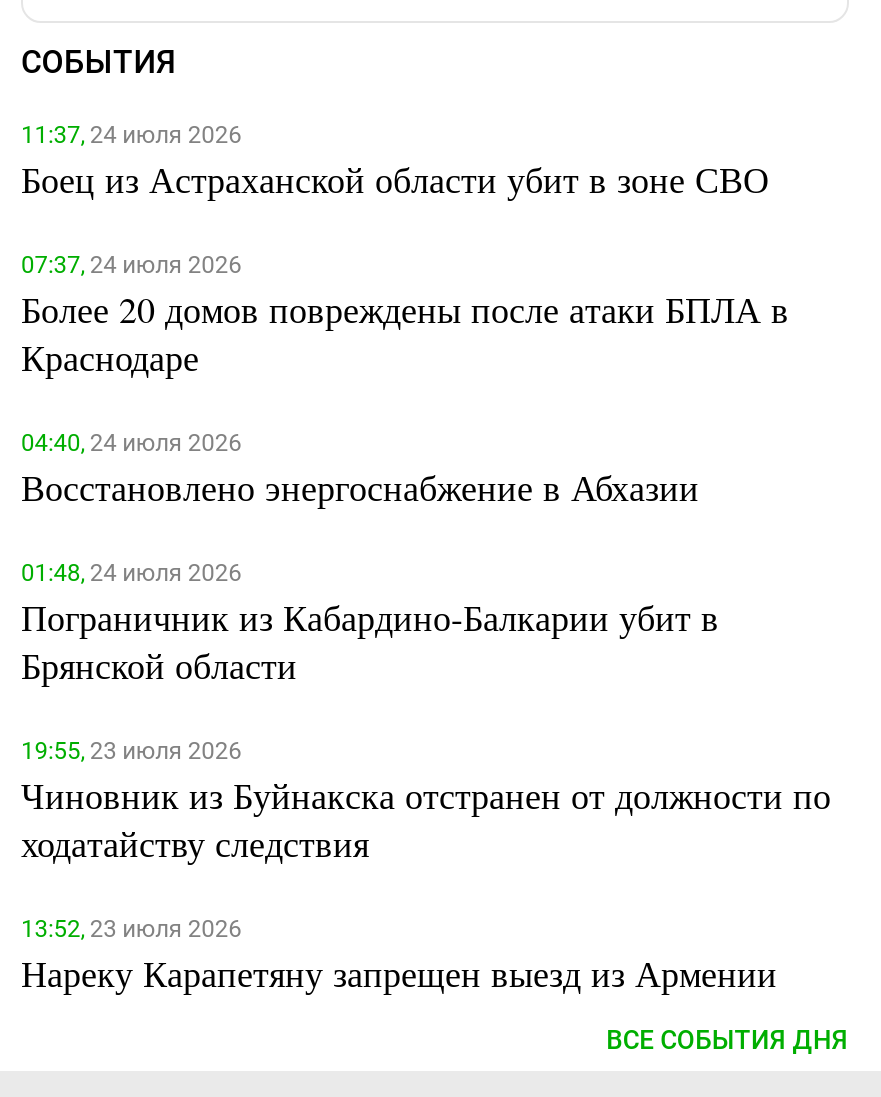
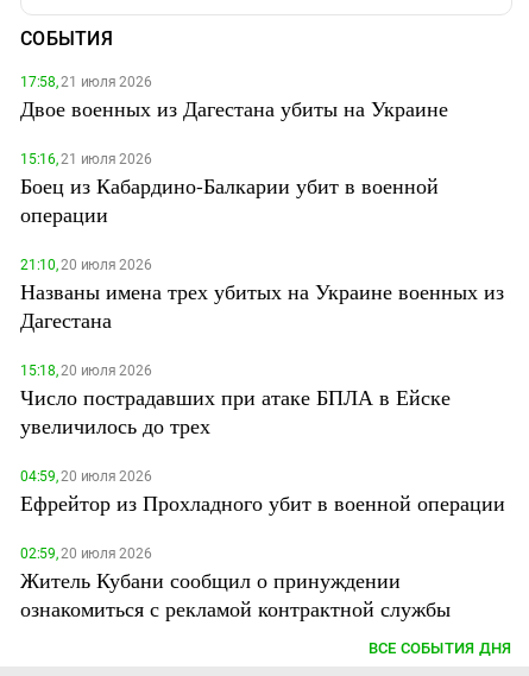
- 11:37, 24 июля 2026
- Боец из Астраханской области убит в зоне СВО
+ 17:58, 21 июля 2026
+ Двое военных из Дагестана убиты на Украине

- 07:37, 24 июля 2026
- Более 20 домов повреждены после атаки БПЛА в
- Краснодаре
+ 15:16, 21 июля 2026
+ Боец из Кабардино-Балкарии убит в военной
+ операции

- 04:40, 24 июля 2026
- Восстановлено энергоснабжение в Абхазии
+ 21:10, 20 июля 2026
+ Названы имена трех убитых на Украине военных из
+ Дагестана

- 01:48, 24 июля 2026
- Пограничник из Кабардино-Балкарии убит в
- Брянской области
+ 15:18, 20 июля 2026
+ Число пострадавших при атаке БПЛА в Ейске
+ увеличилось до трех

- 19:55, 23 июля 2026
- Чиновник из Буйнакска отстранен от должности по
- ходатайству следствия
+ 04:59, 20 июля 2026
+ Ефрейтор из Прохладного убит в военной операции

- 13:52, 23 июля 2026
- Нареку Карапетяну запрещен выезд из Армении
+ 02:59, 20 июля 2026
+ Житель Кубани сообщил о принуждении
+ ознакомиться с рекламой контрактной службы
